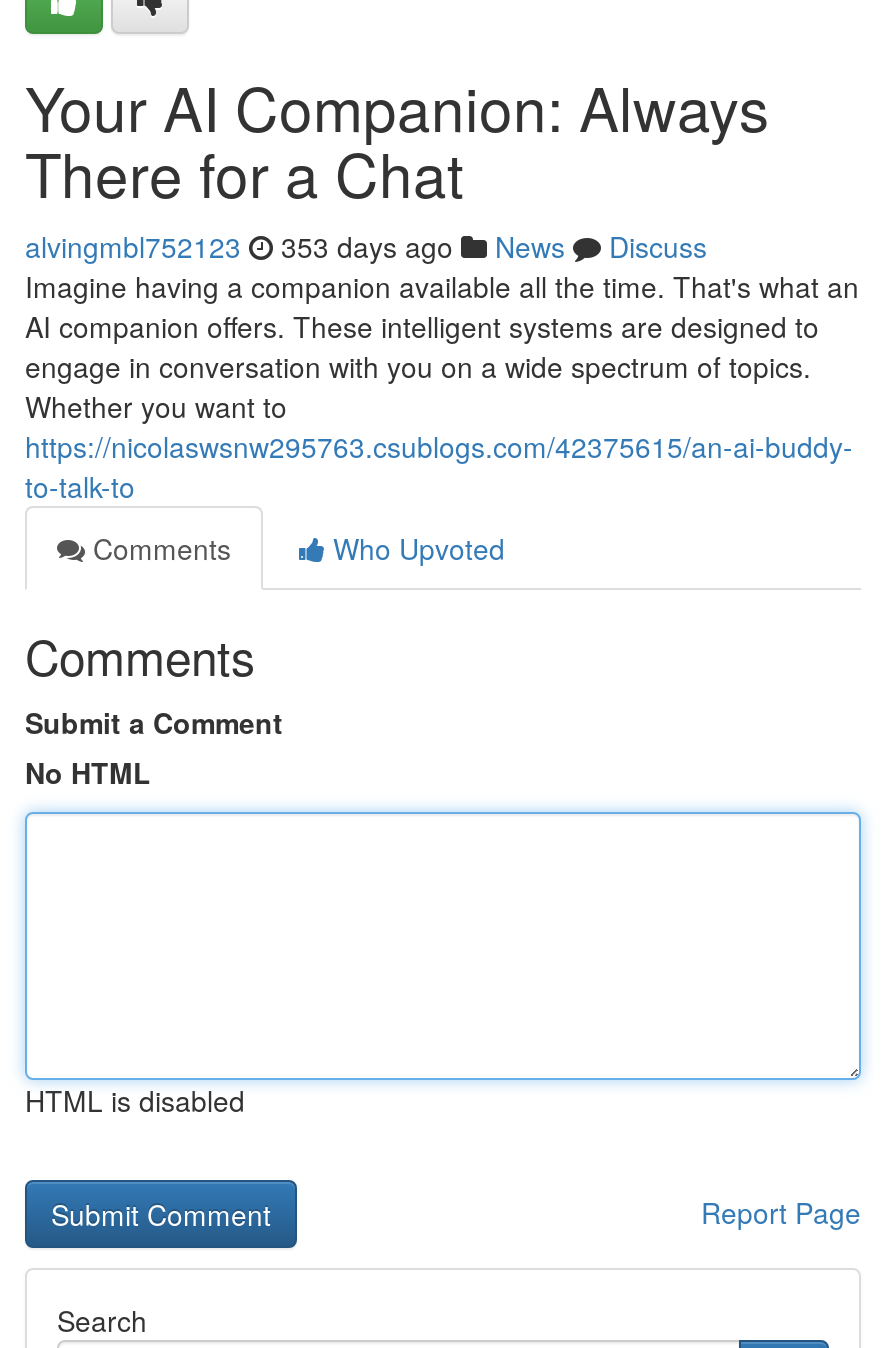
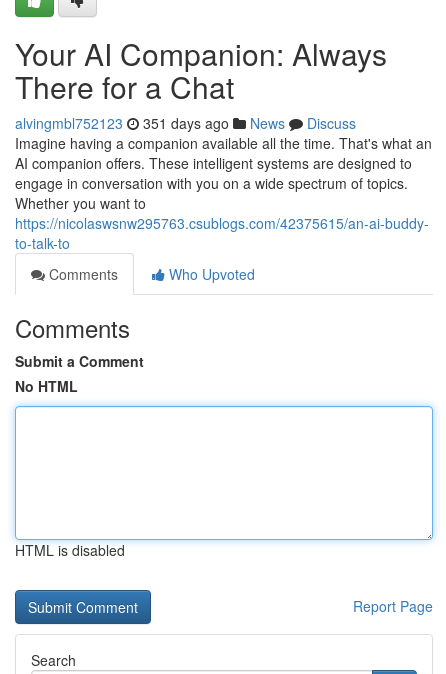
- alvingmbl752123 353 days ago News Discuss
+ alvingmbl752123 351 days ago News Discuss
